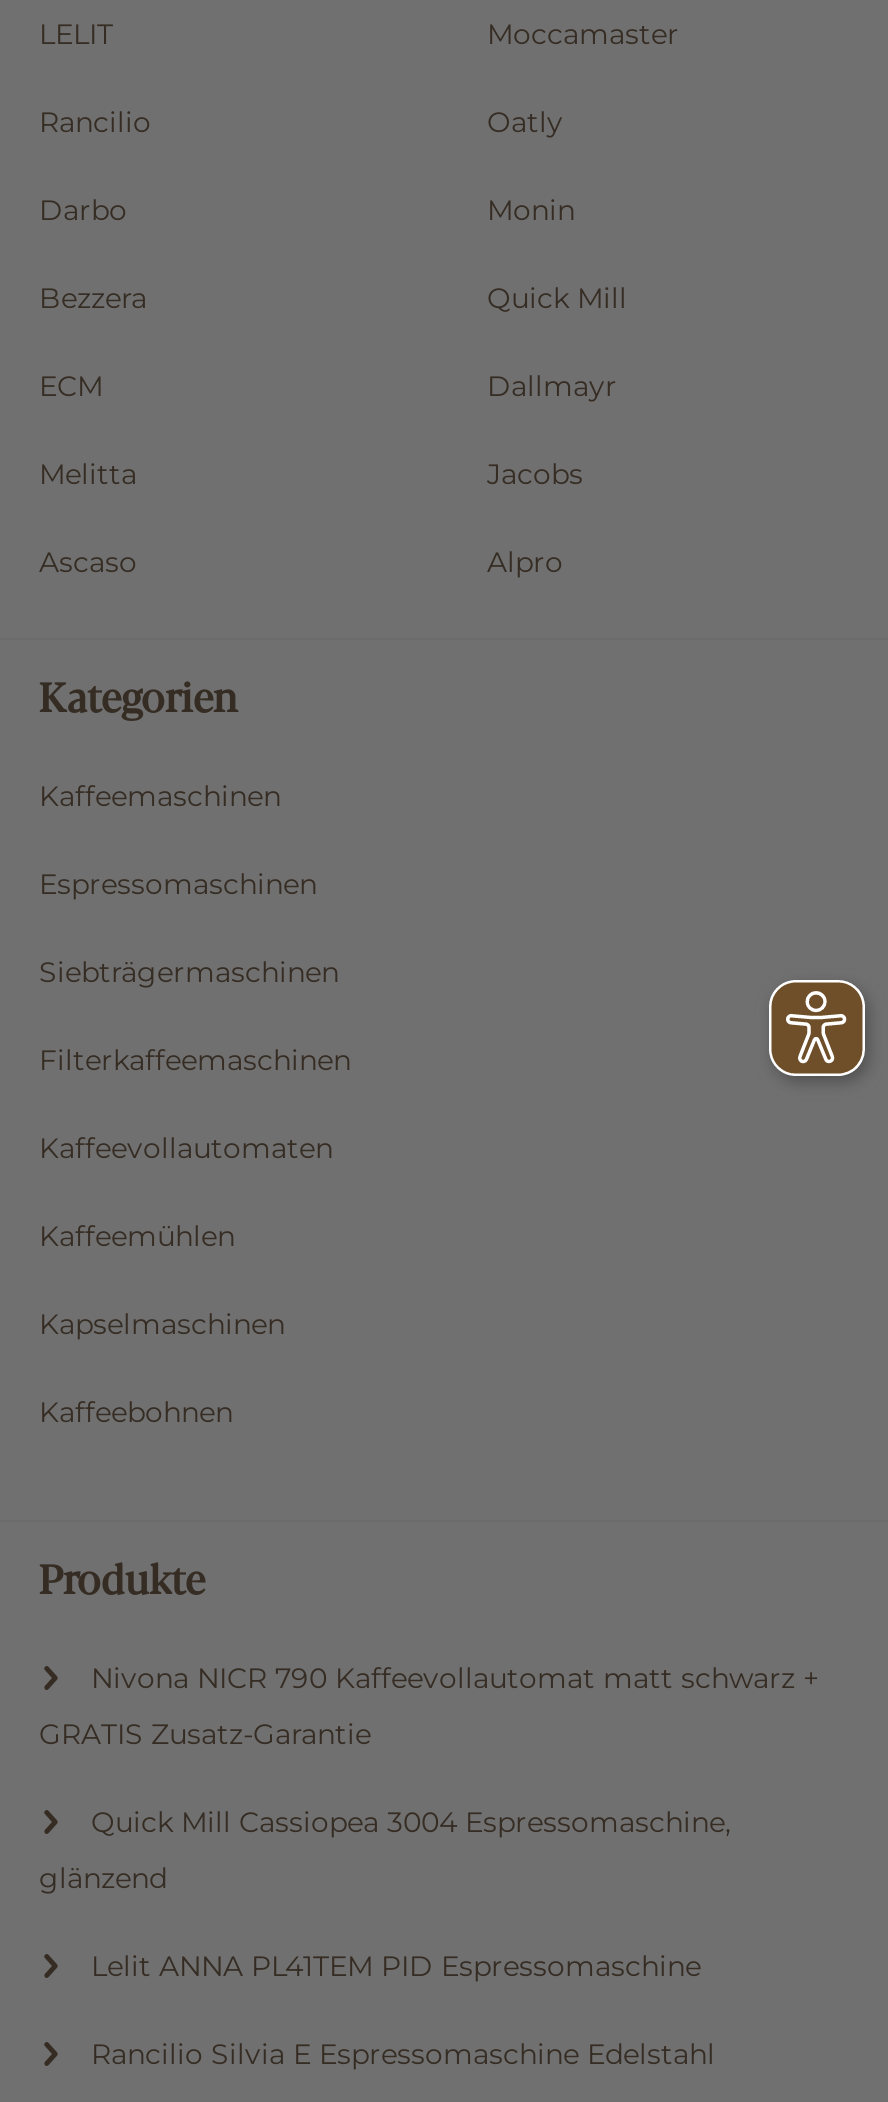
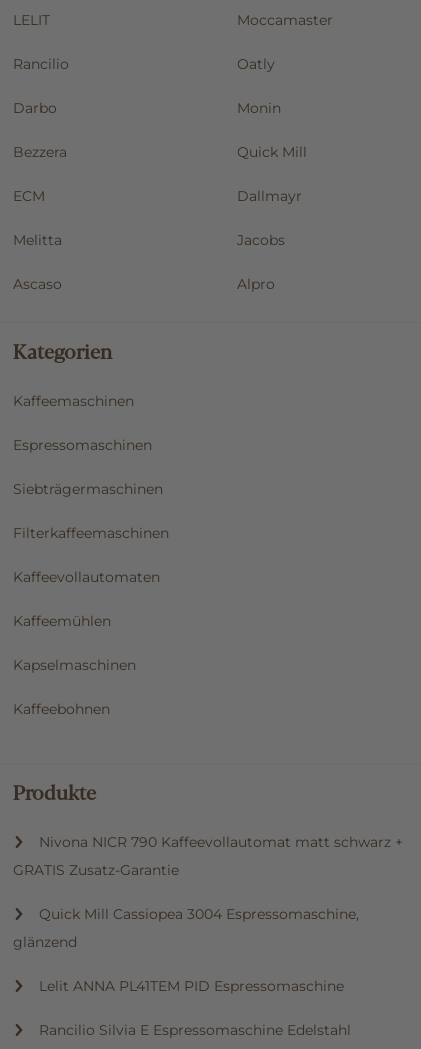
- [image]
